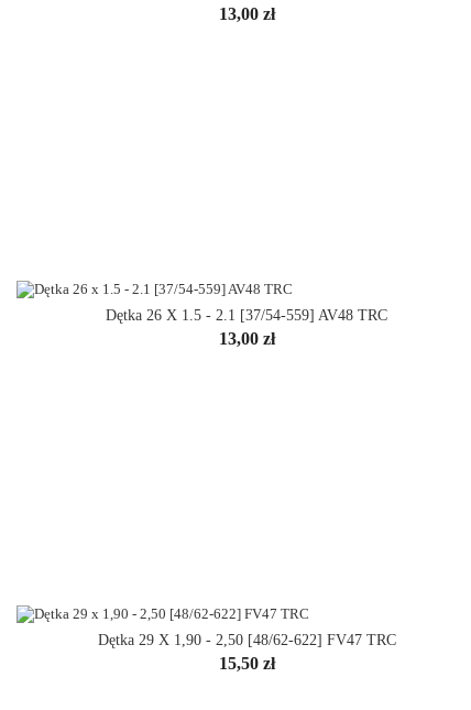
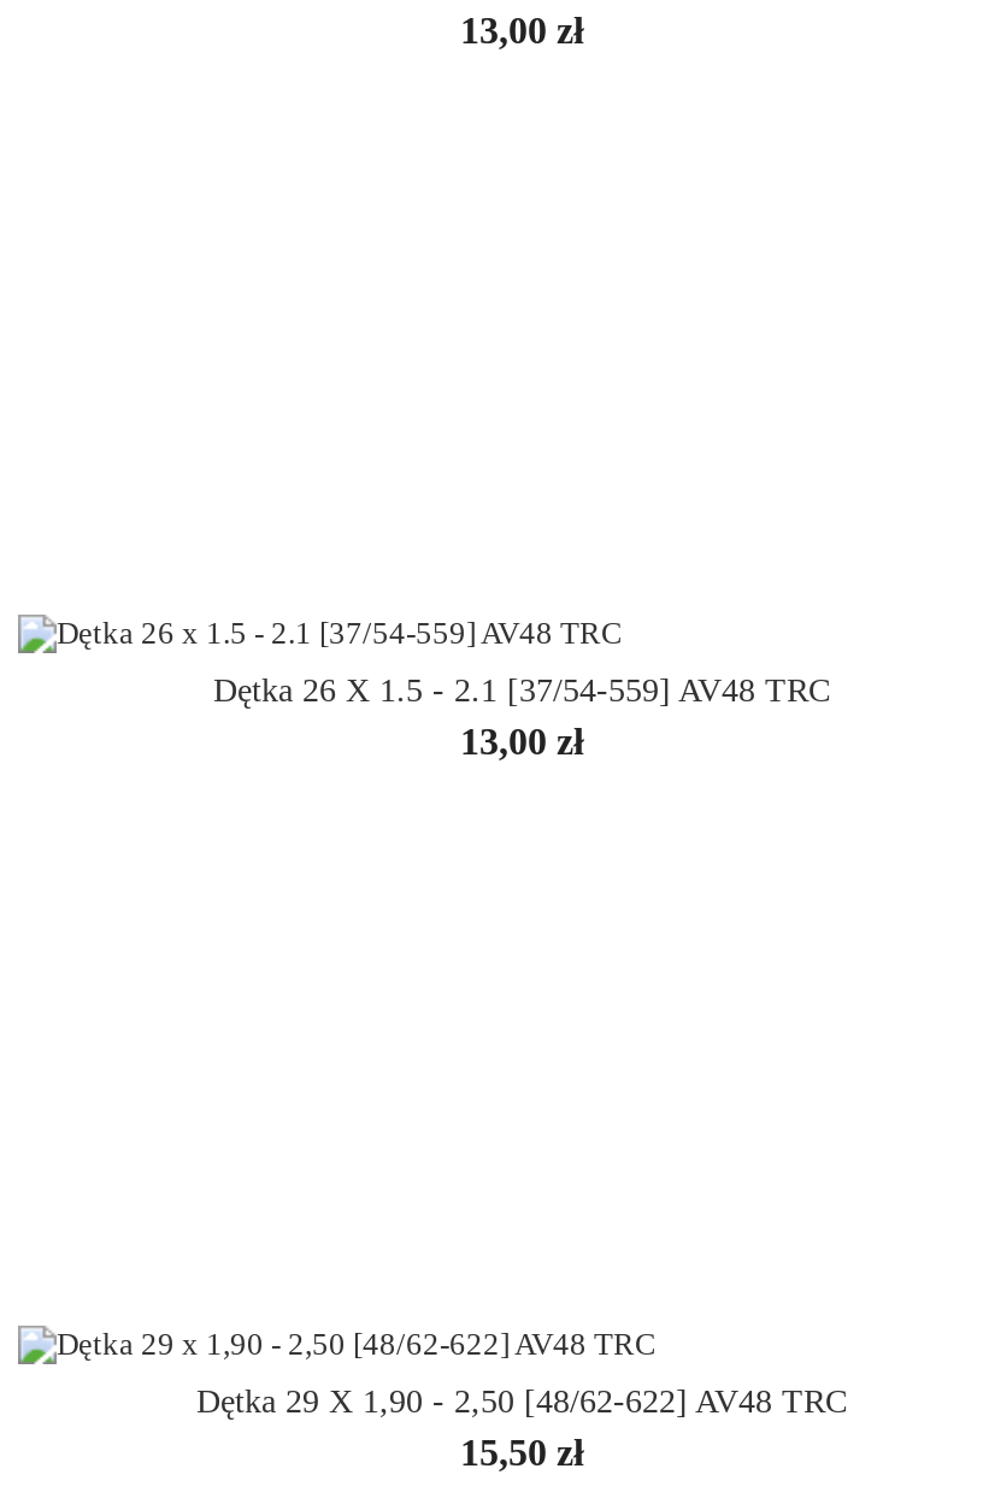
- Dętka 29 X 1,90 - 2,50 [48/62-622] FV47 TRC
+ Dętka 29 X 1,90 - 2,50 [48/62-622] AV48 TRC
